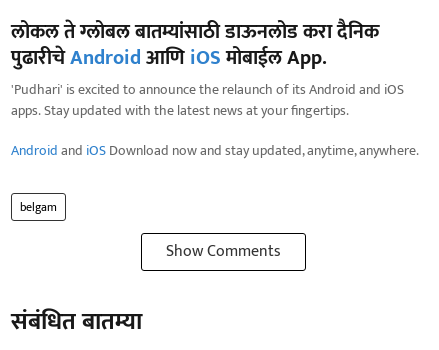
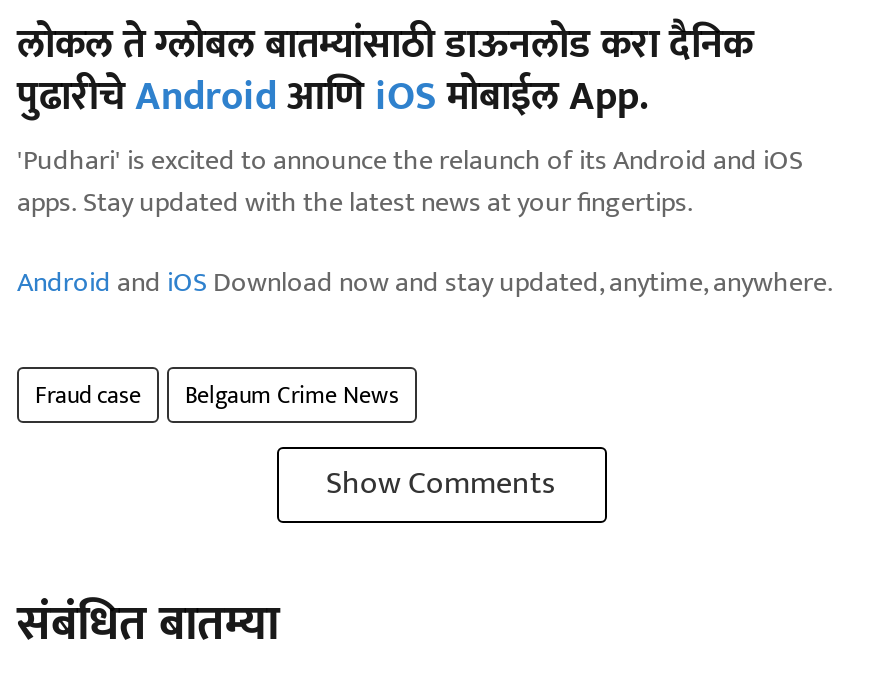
- belgam
+ Fraud case
+ Belgaum Crime News
